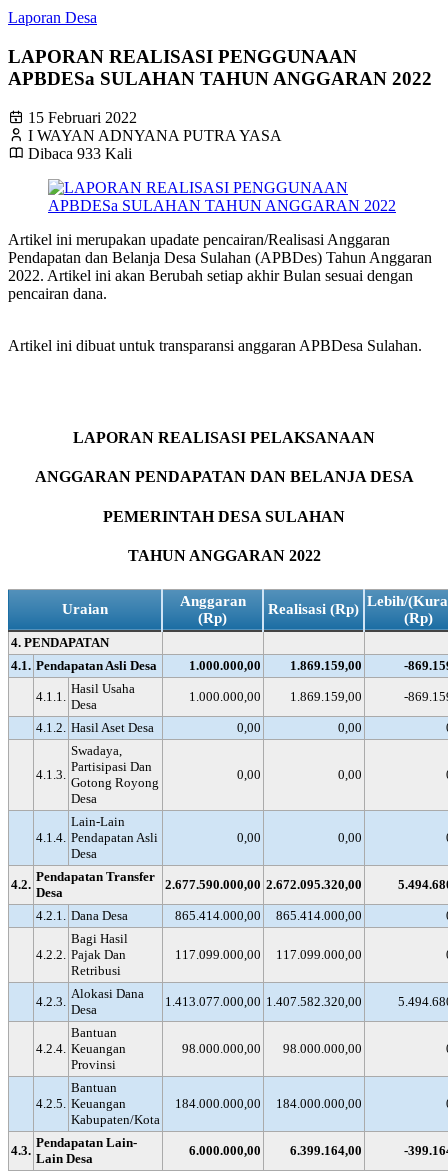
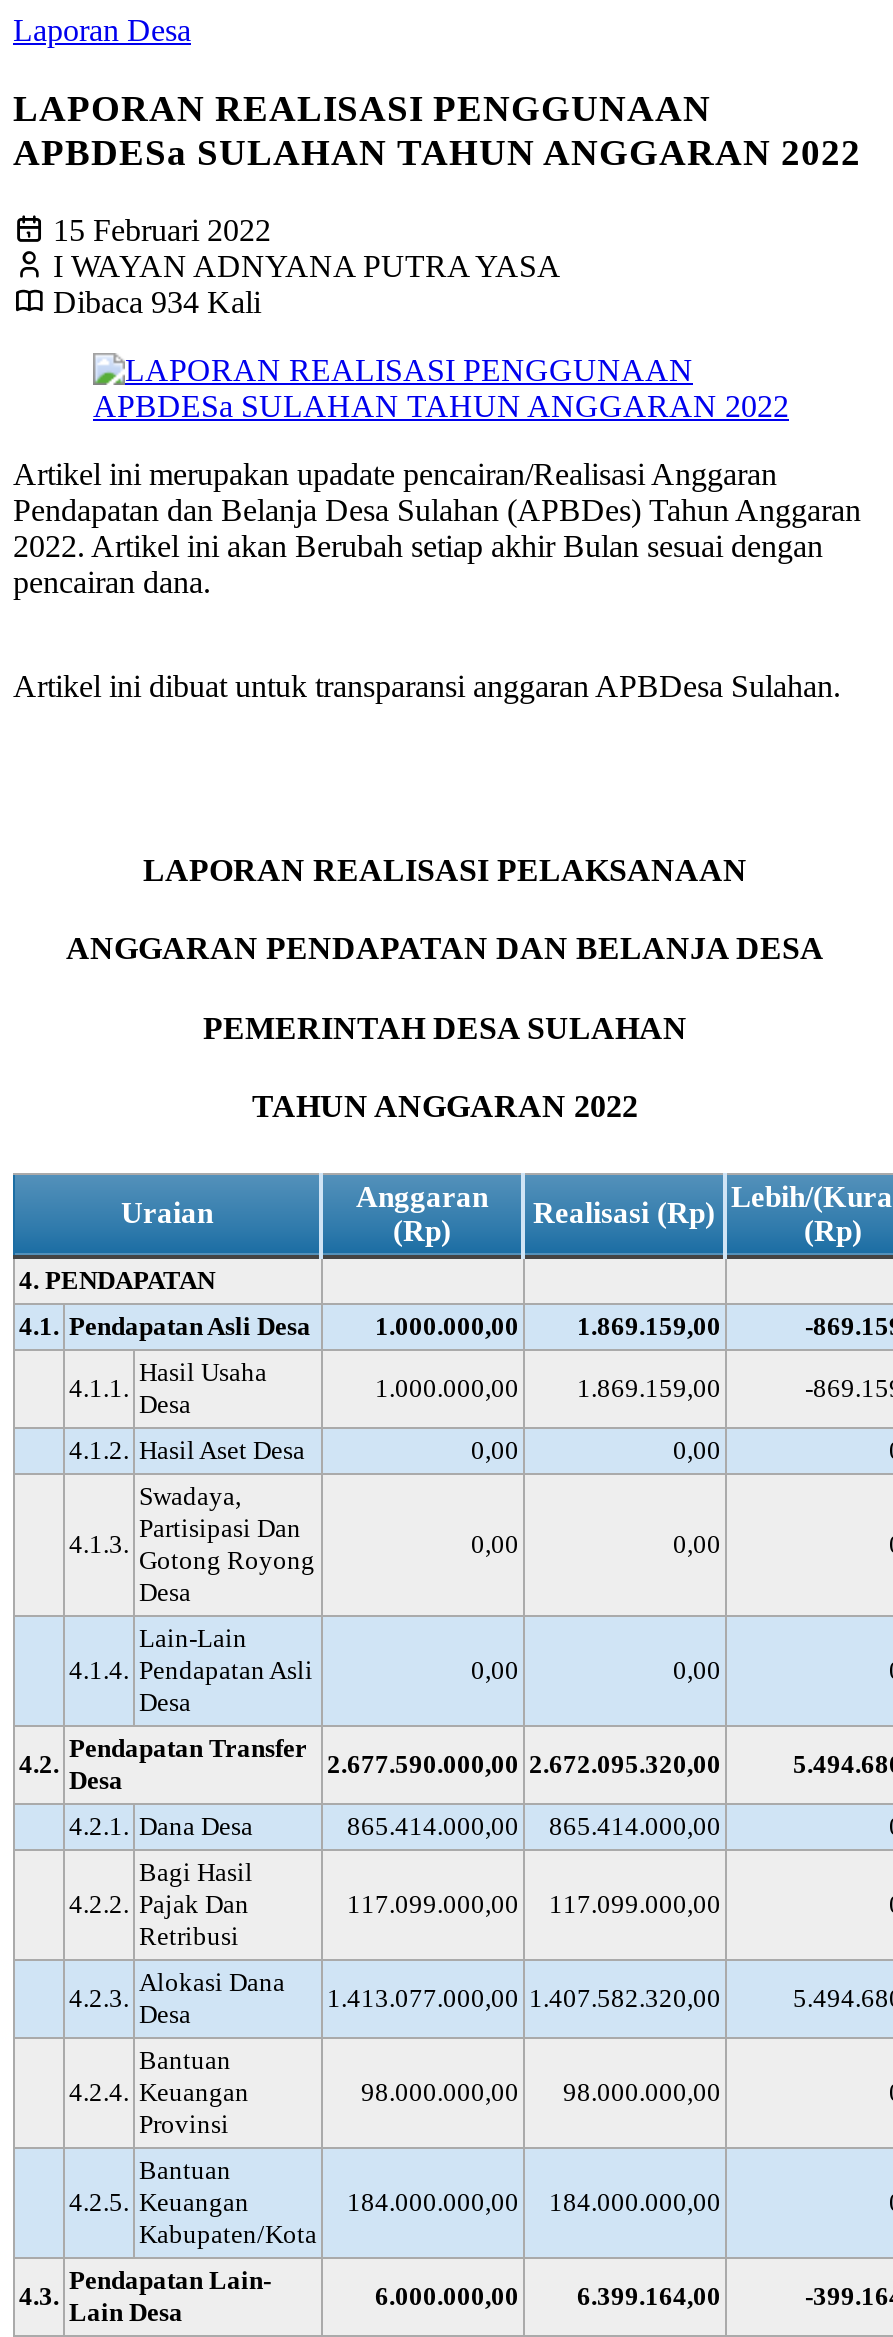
- Dibaca 933 Kali
+ Dibaca 934 Kali
